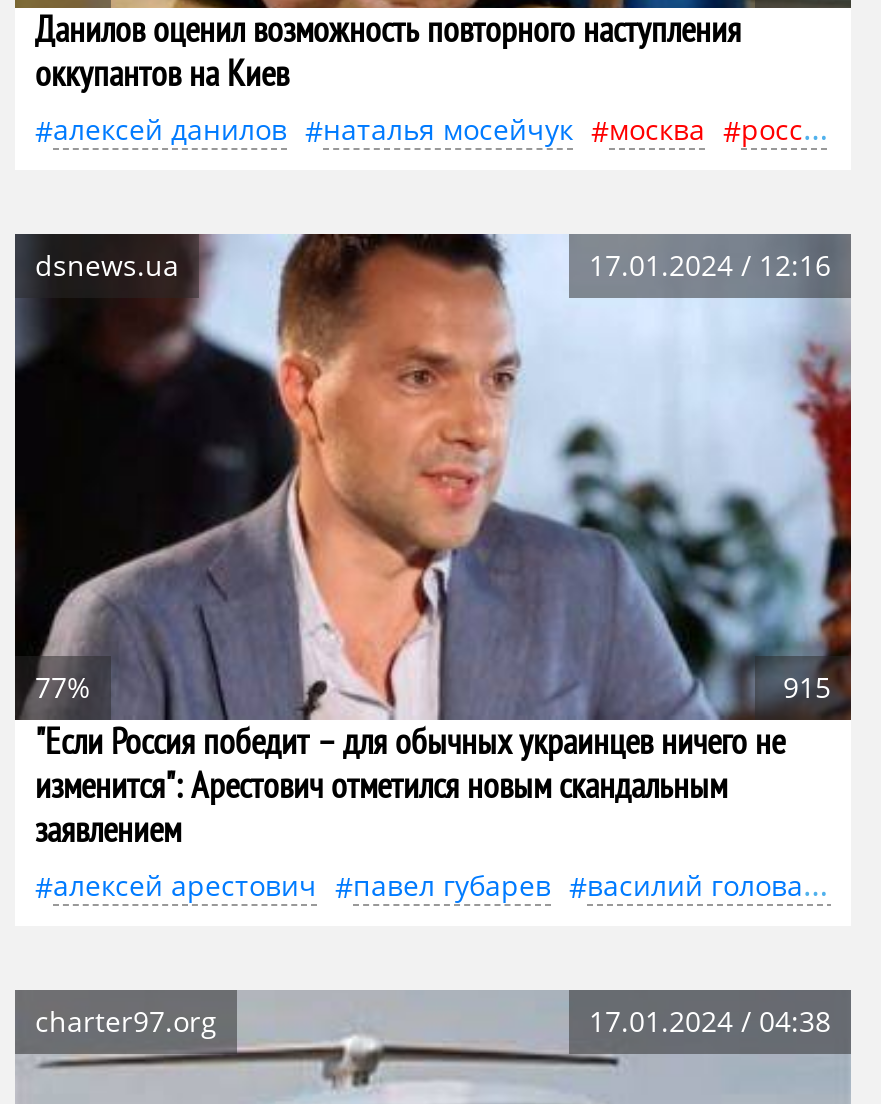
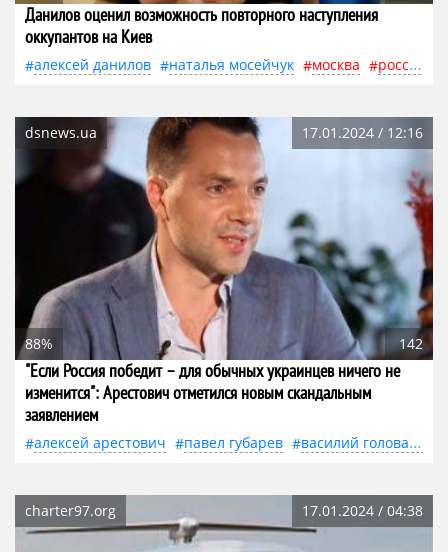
- 77%
+ 88%

- 915
+ 142
